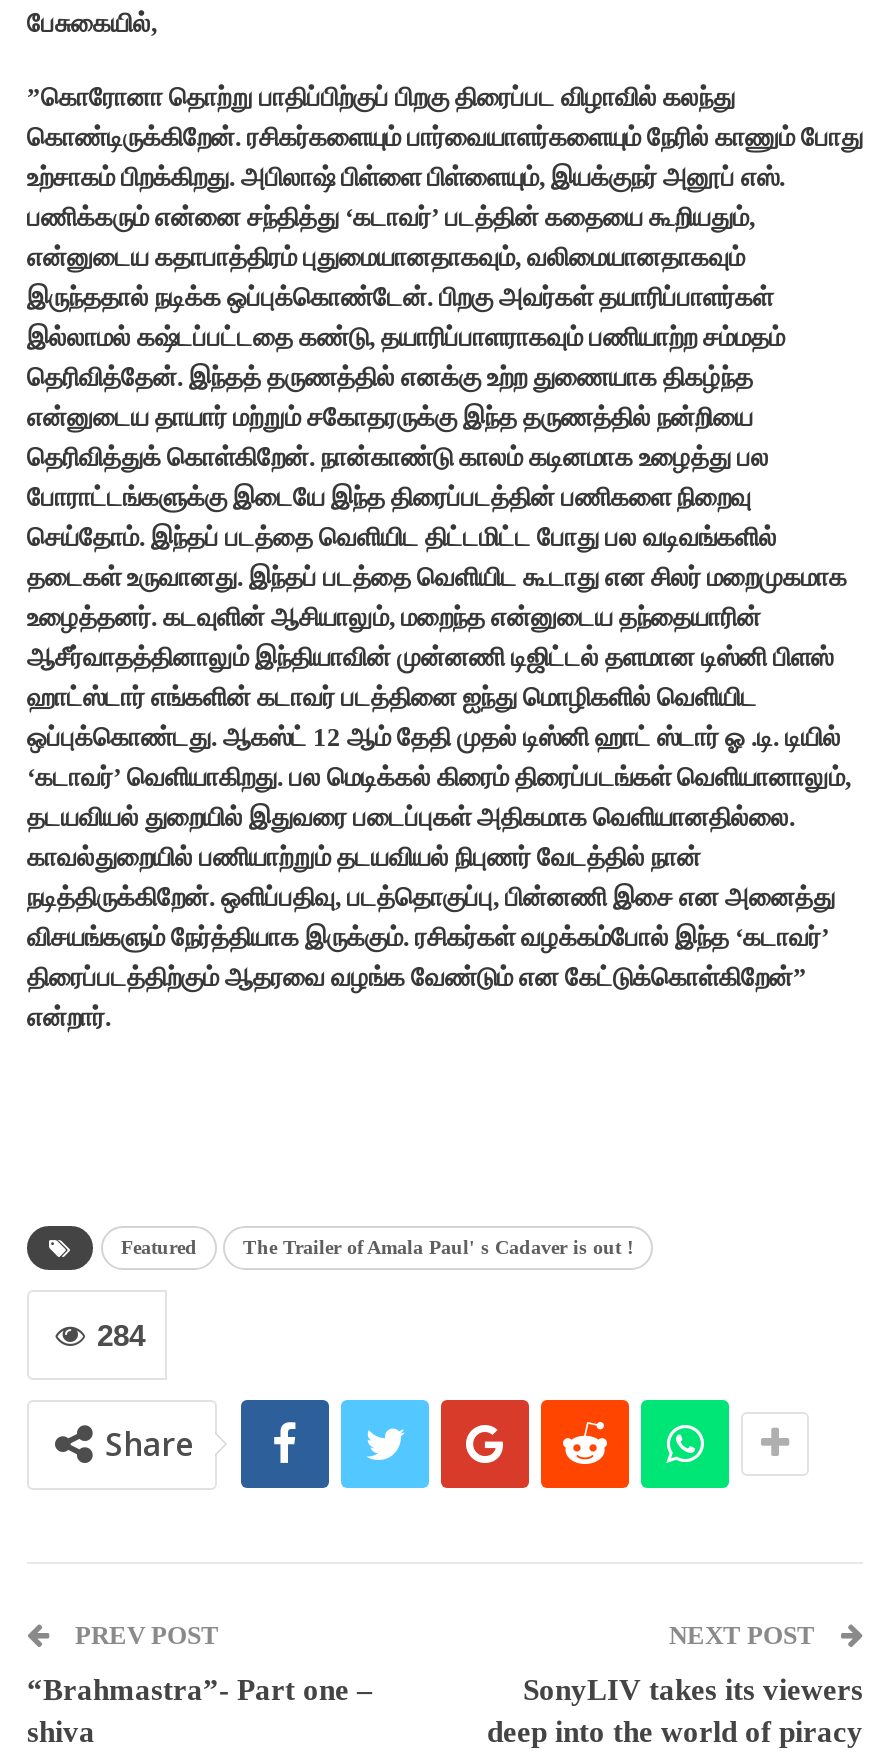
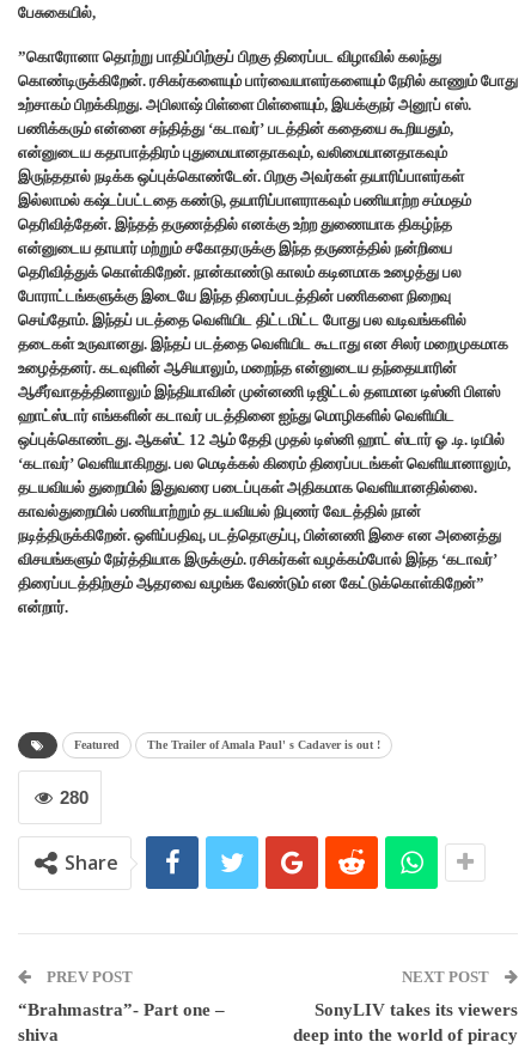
- 284
+ 280
